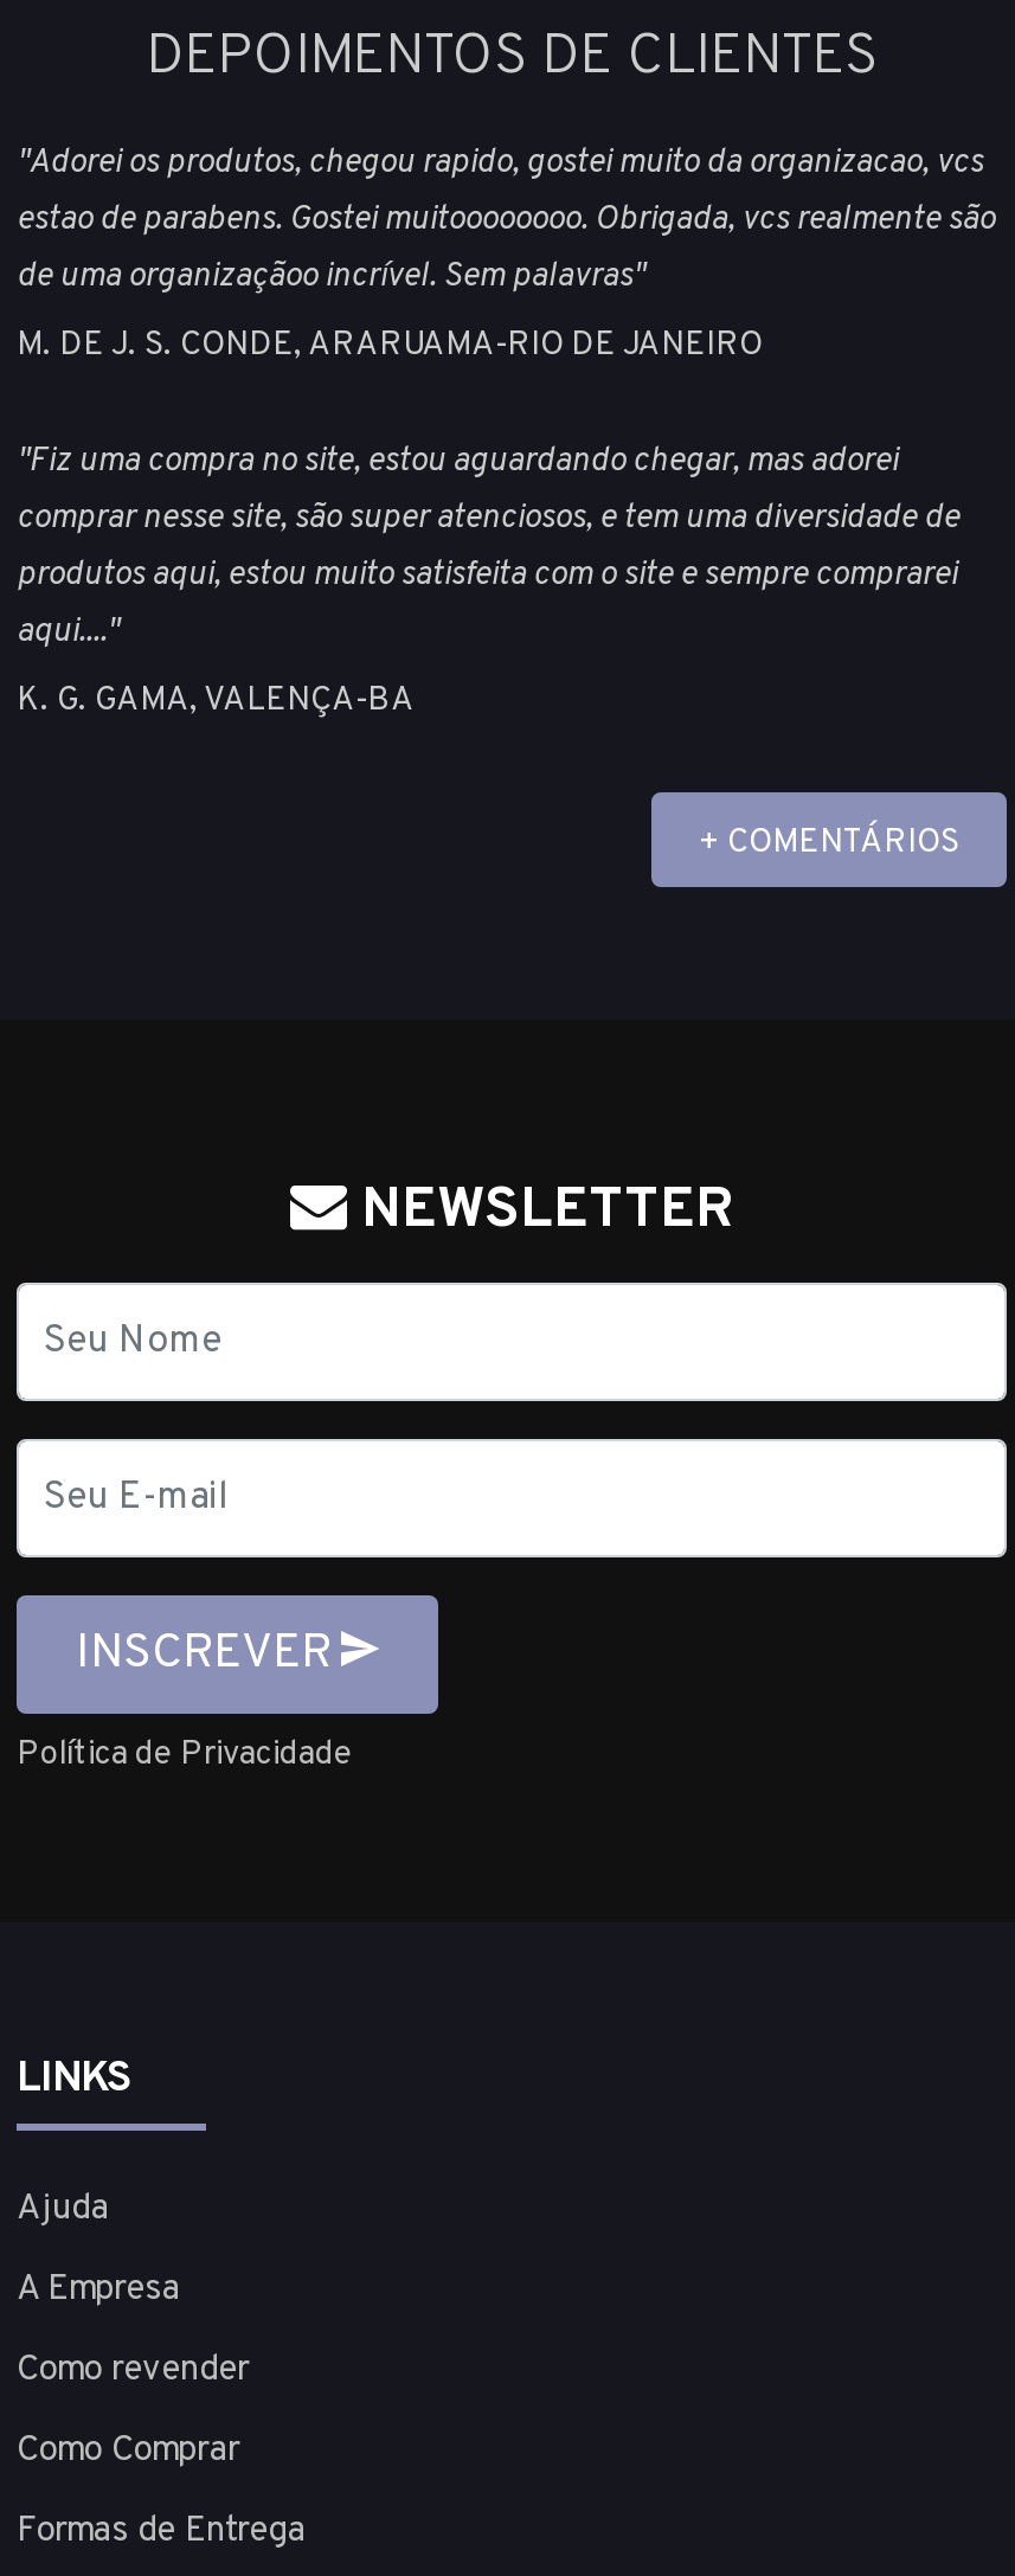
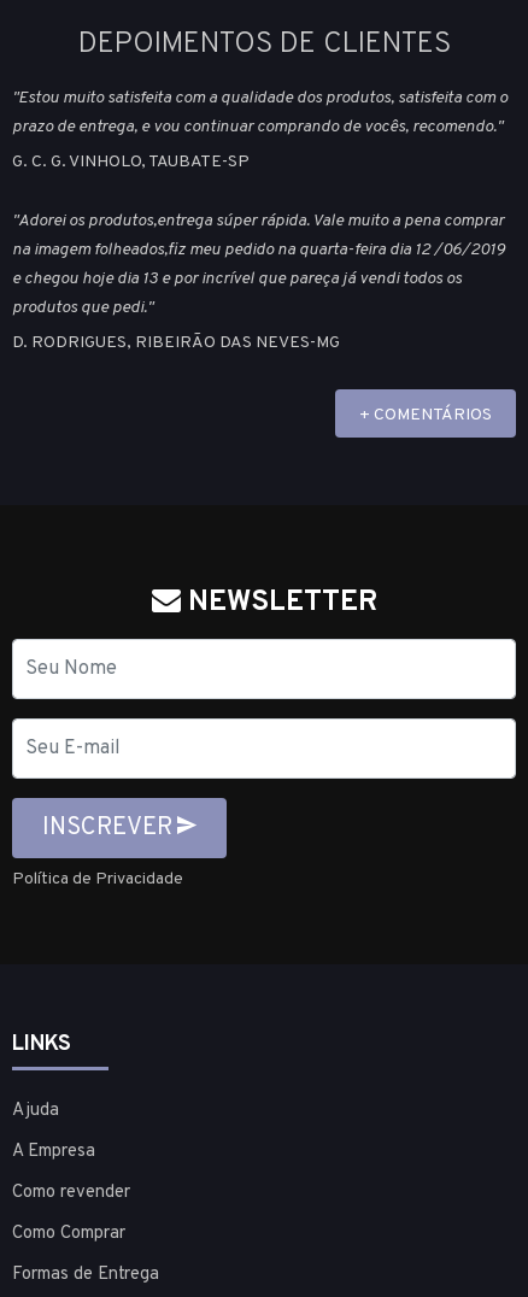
- "Adorei os produtos, chegou rapido, gostei muito da organizacao, vcs
- estao de parabens. Gostei muitoooooooo. Obrigada, vcs realmente são
- de uma organizaçãoo incrível. Sem palavras"
+ "Estou muito satisfeita com a qualidade dos produtos, satisfeita com o
+ prazo de entrega, e vou continuar comprando de vocês, recomendo."

- M. DE J. S. CONDE, ARARUAMA-RIO DE JANEIRO
+ G. C. G. VINHOLO, TAUBATE-SP

- "Fiz uma compra no site, estou aguardando chegar, mas adorei
- comprar nesse site, são super atenciosos, e tem uma diversidade de
- produtos aqui, estou muito satisfeita com o site e sempre comprarei
- aqui...."
+ "Adorei os produtos,entrega súper rápida. Vale muito a pena comprar
+ na imagem folheados,fiz meu pedido na quarta-feira dia 12 /06/2019
+ e chegou hoje dia 13 e por incrível que pareça já vendi todos os
+ produtos que pedi."

- K. G. GAMA, VALENÇA-BA
+ D. RODRIGUES, RIBEIRÃO DAS NEVES-MG
